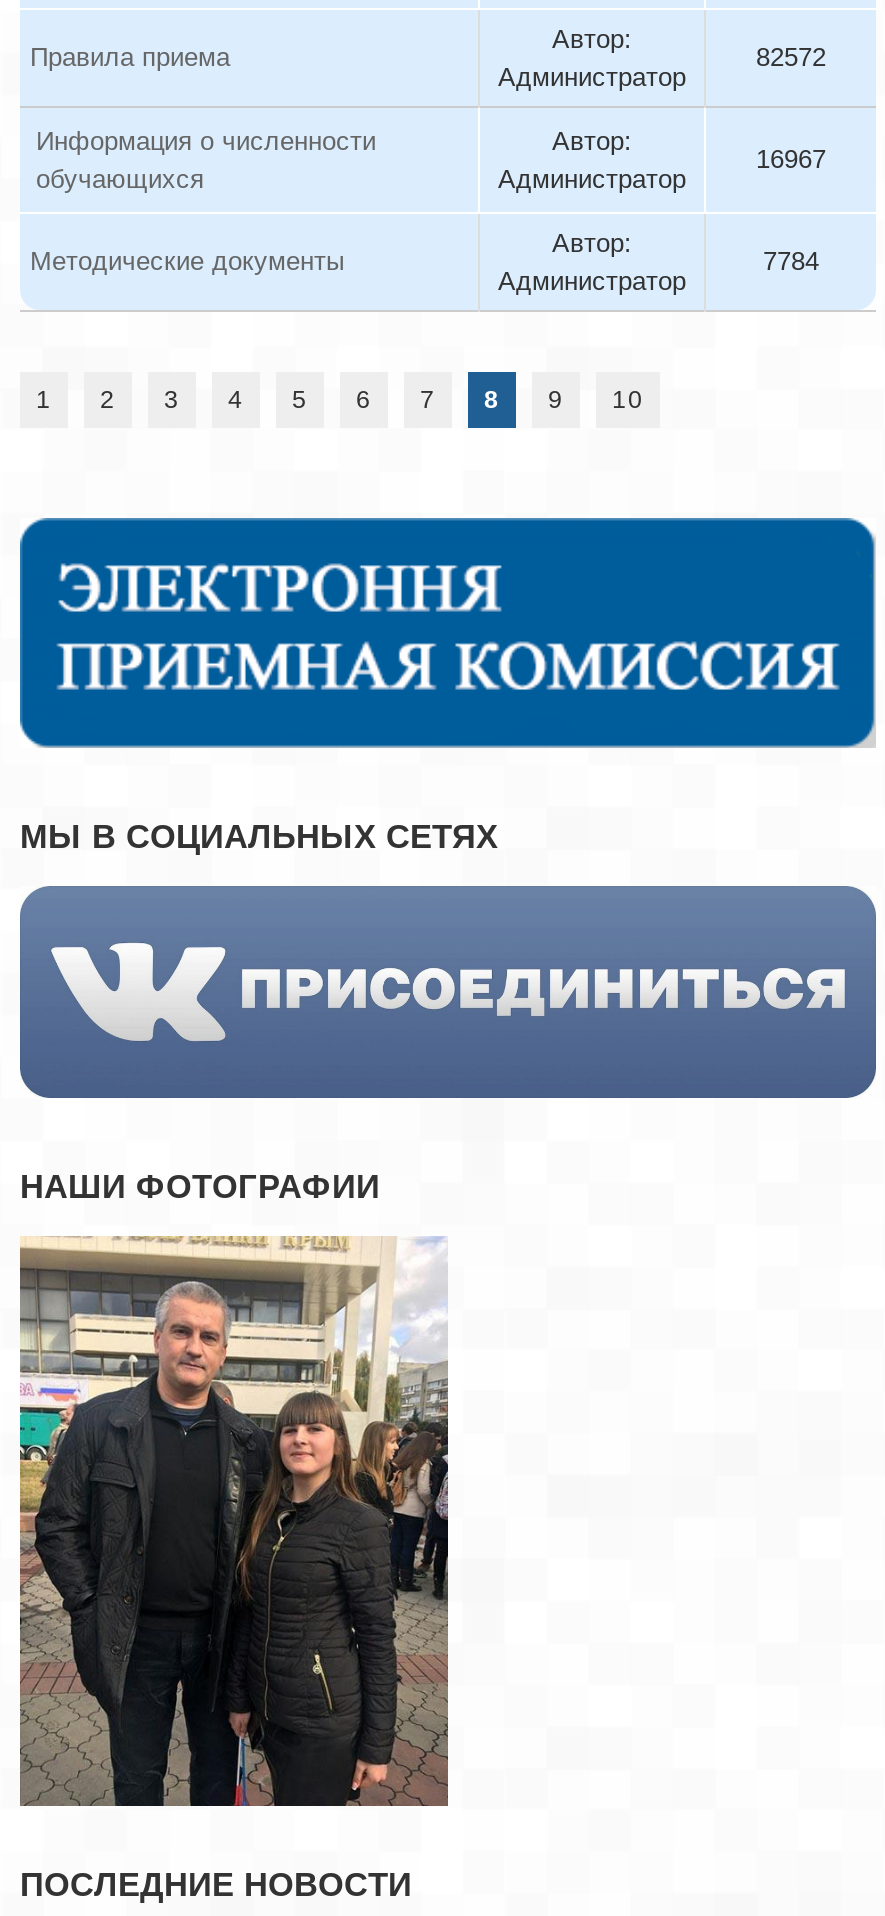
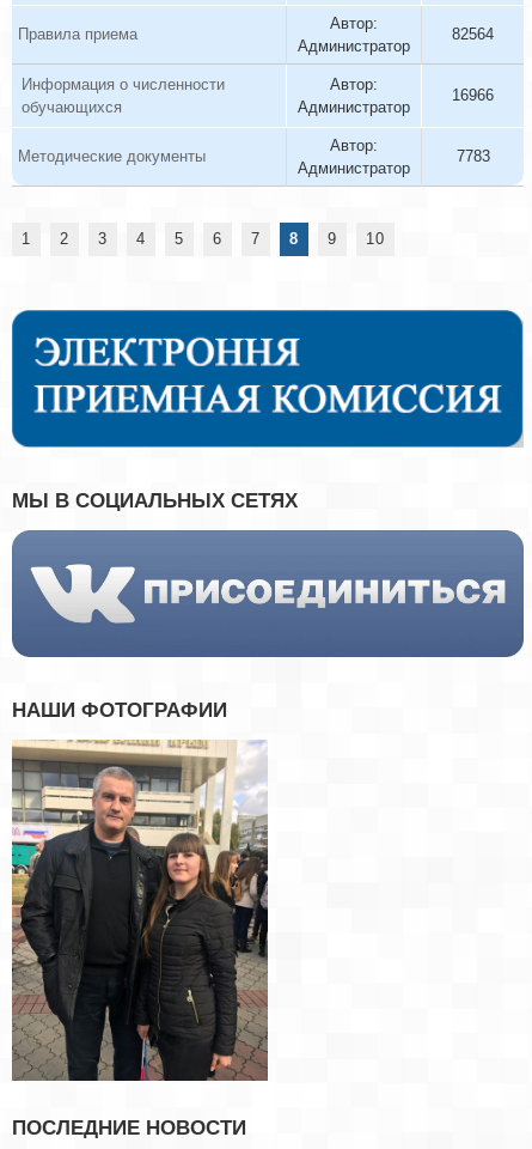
- 82572
+ 82564

- 16967
+ 16966

- 7784
+ 7783
